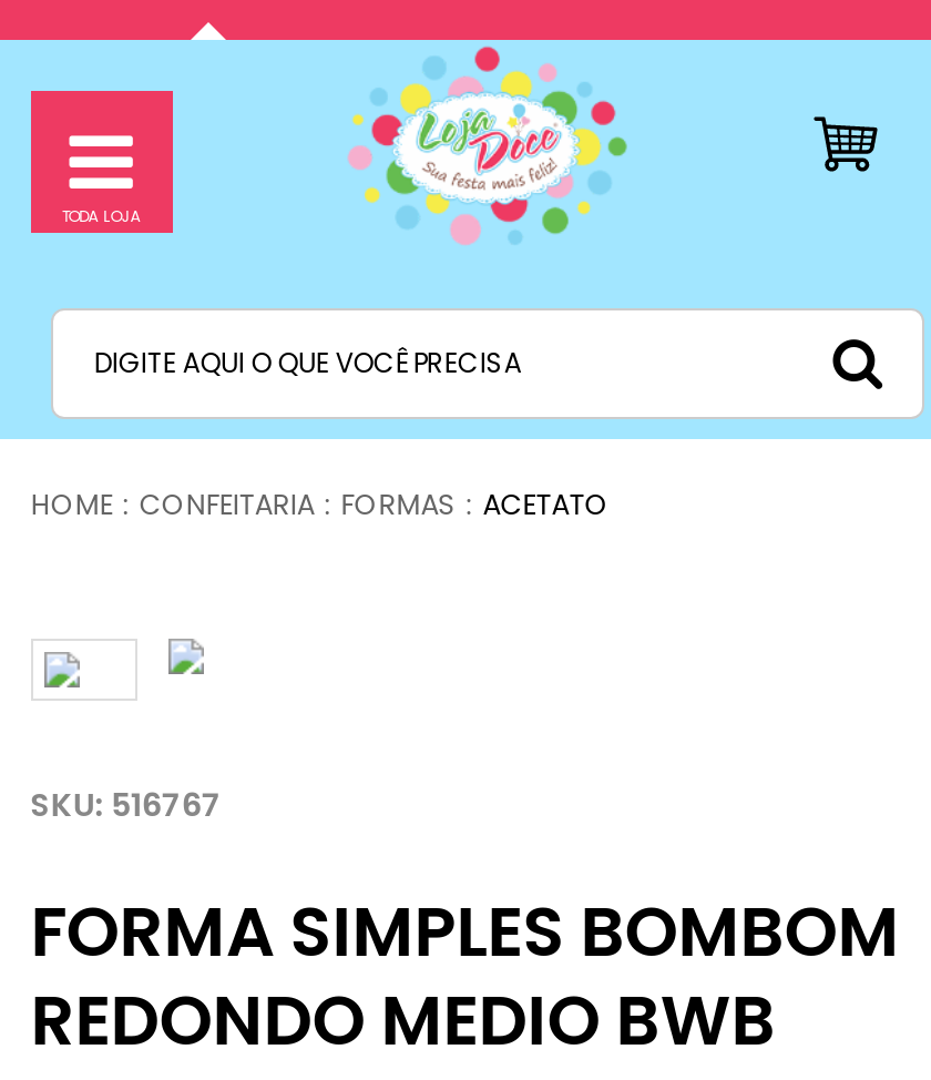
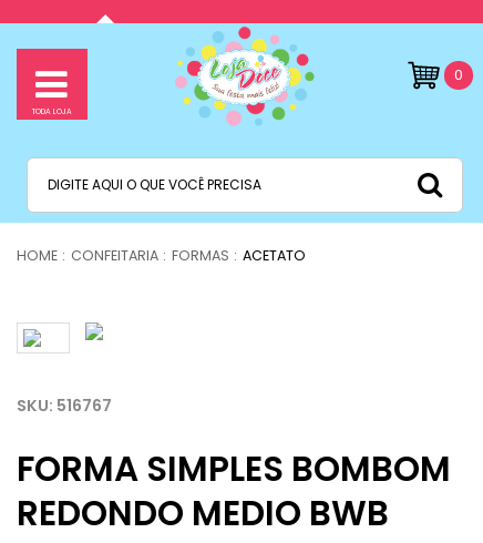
+ 0
